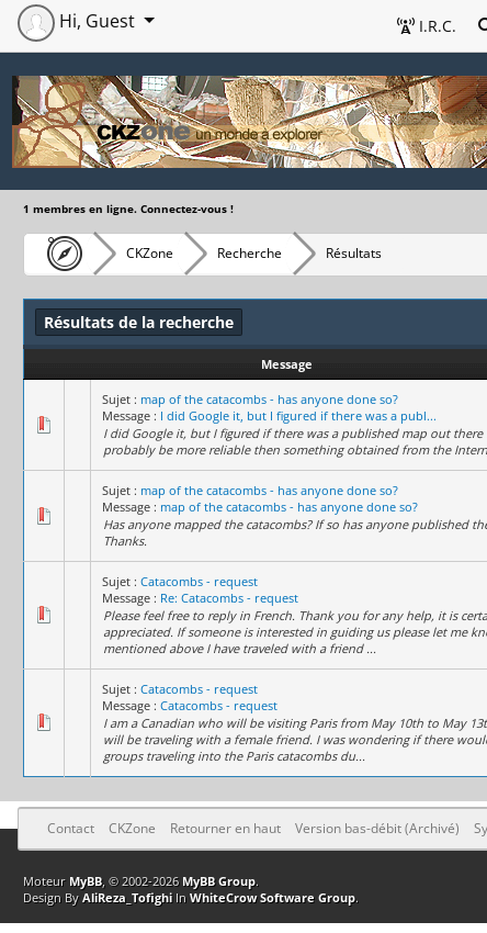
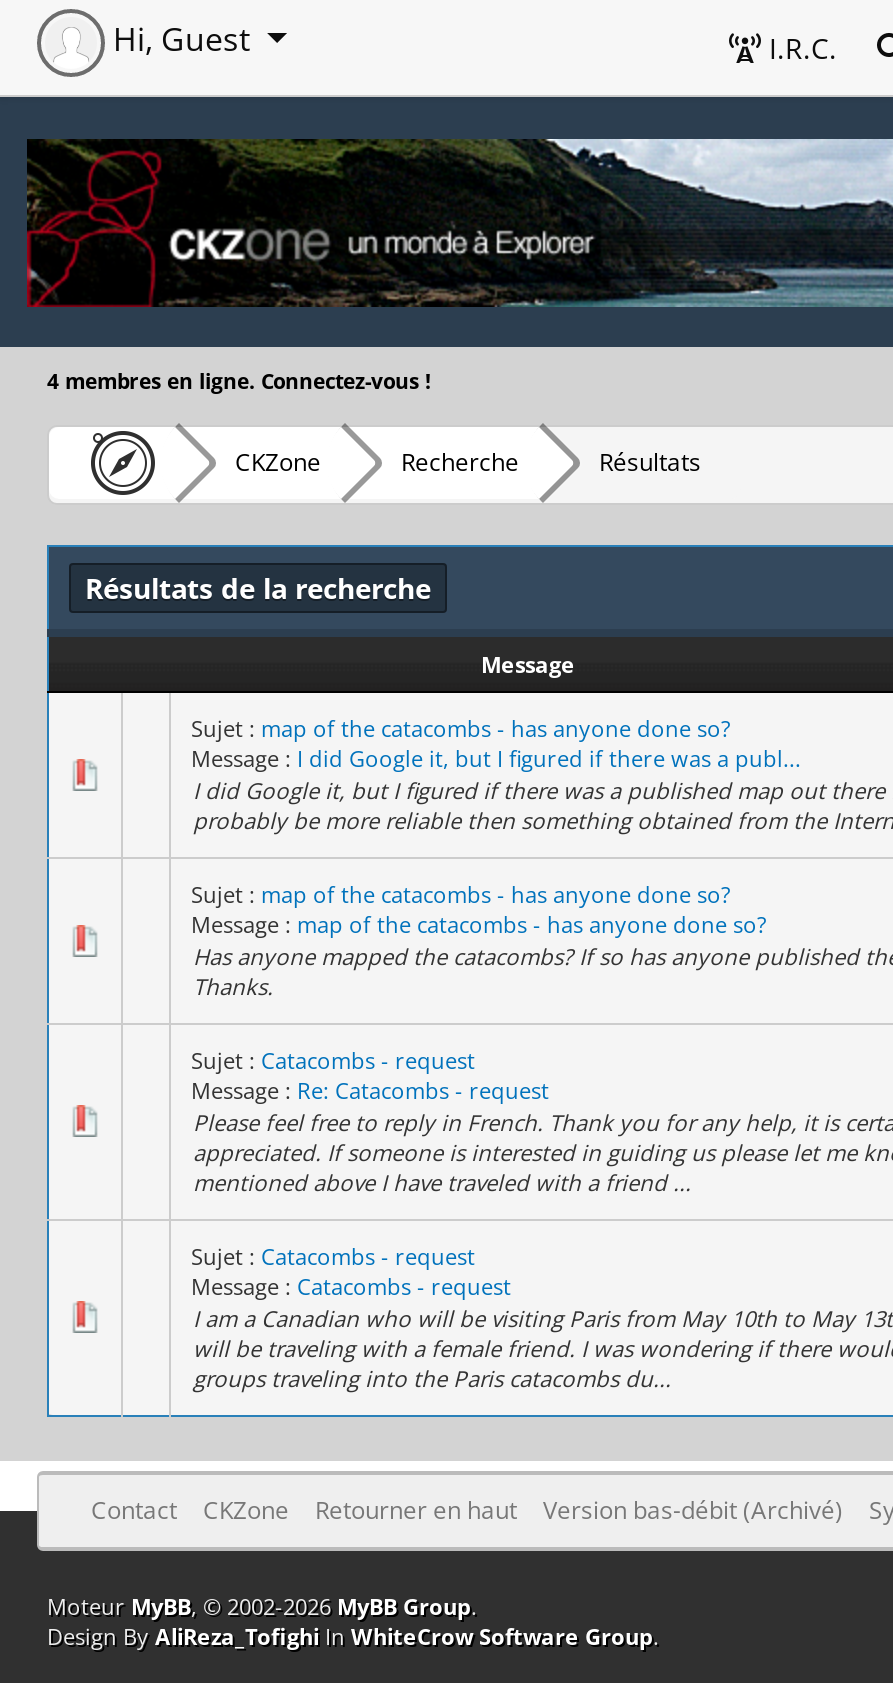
- [image]
- 1 membres en ligne. Connectez-vous !
+ [image]
+ 4 membres en ligne. Connectez-vous !
